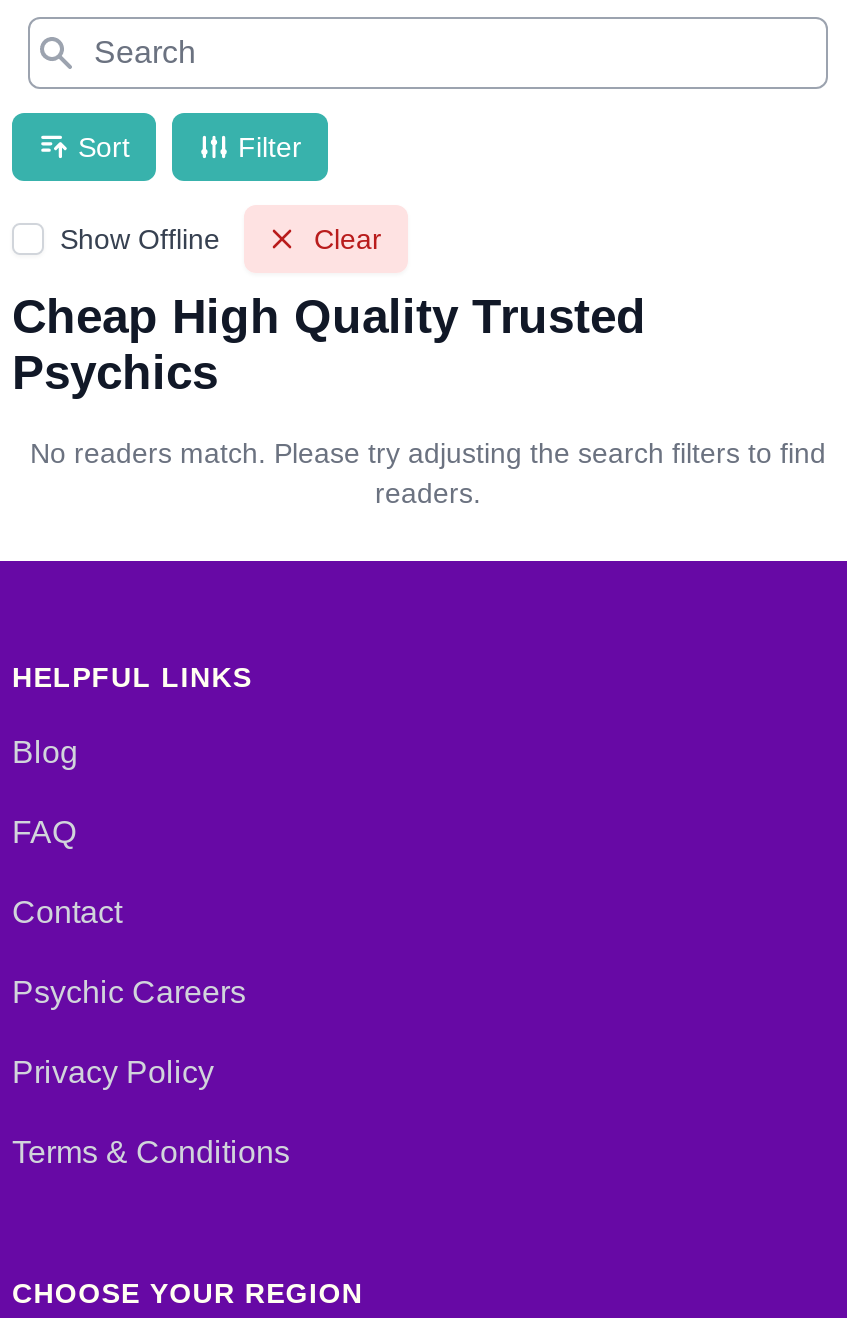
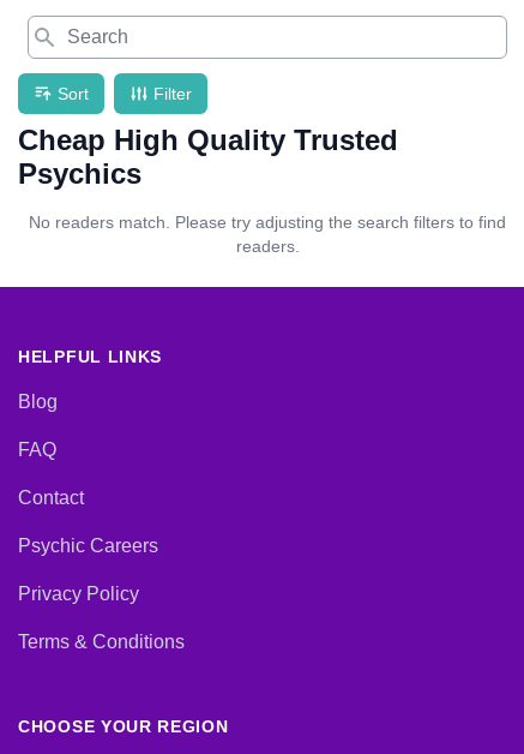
- Show Offline
- Clear
